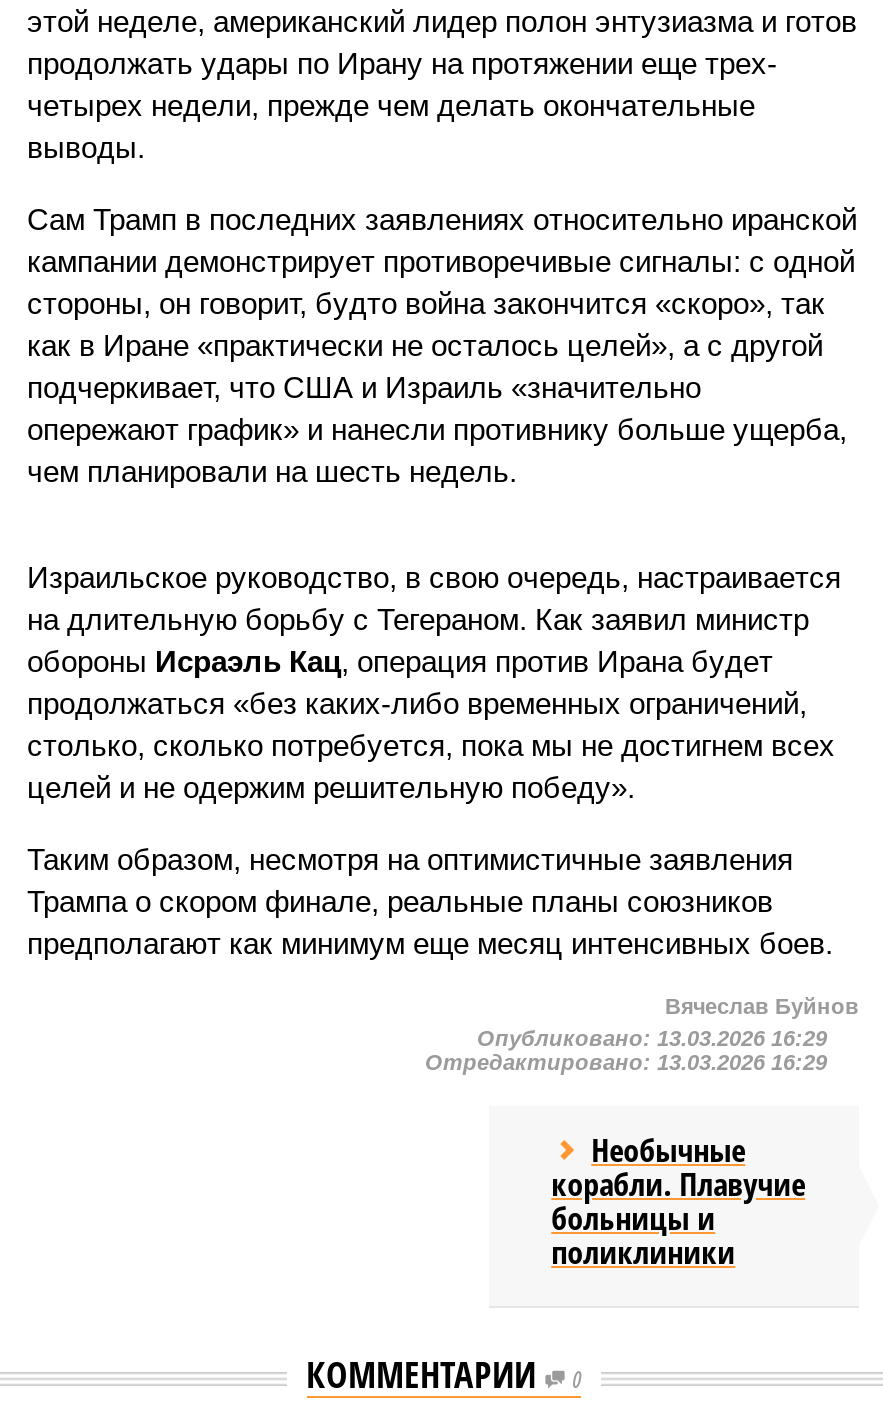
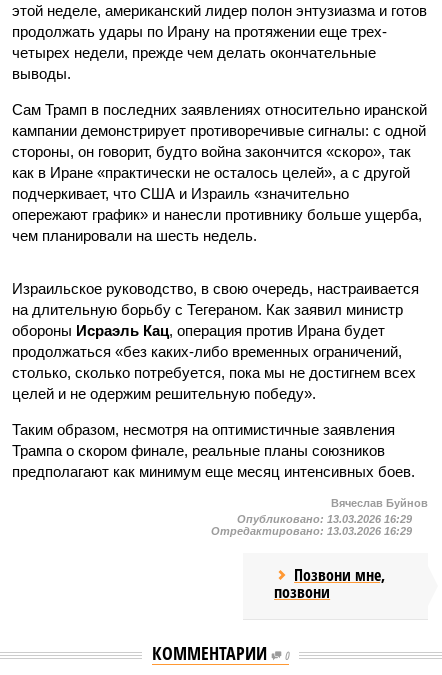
- Необычные
- корабли. Плавучие
- больницы и
- поликлиники
+ Позвони мне,
+ позвони
